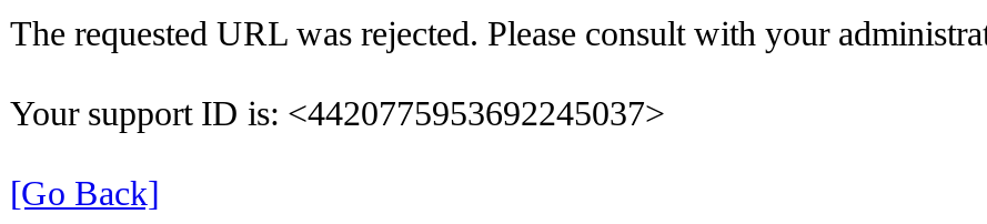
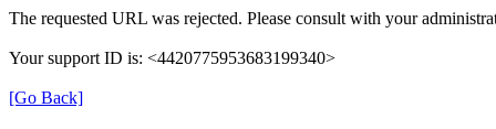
- Your support ID is: <4420775953692245037>
+ Your support ID is: <4420775953683199340>
